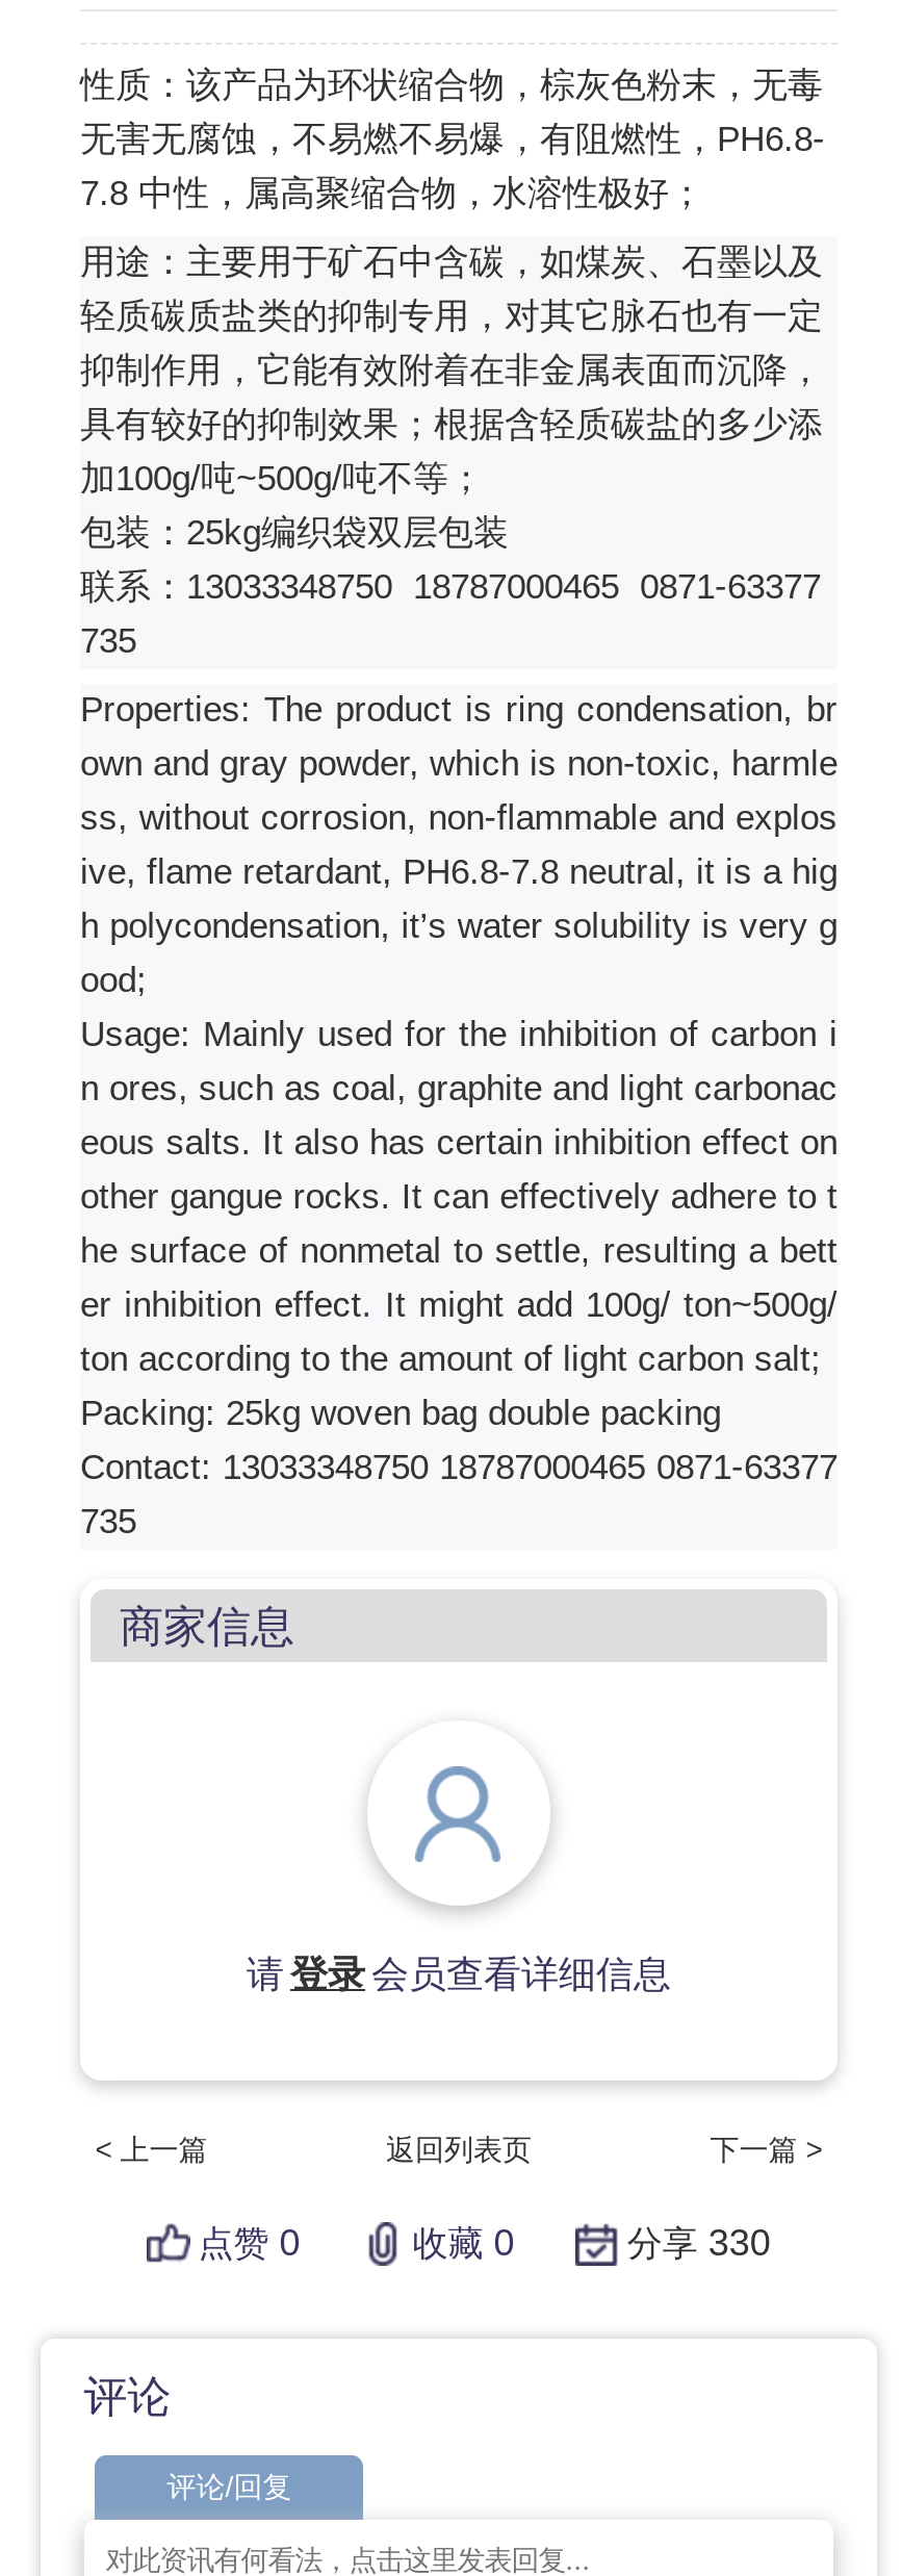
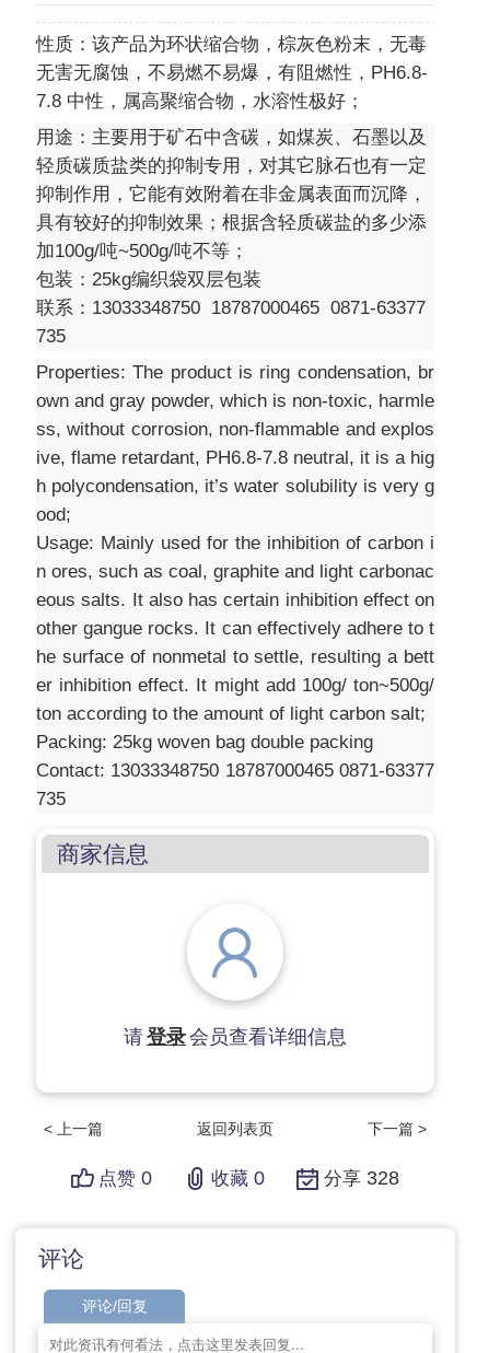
- 分享330
+ 分享328
